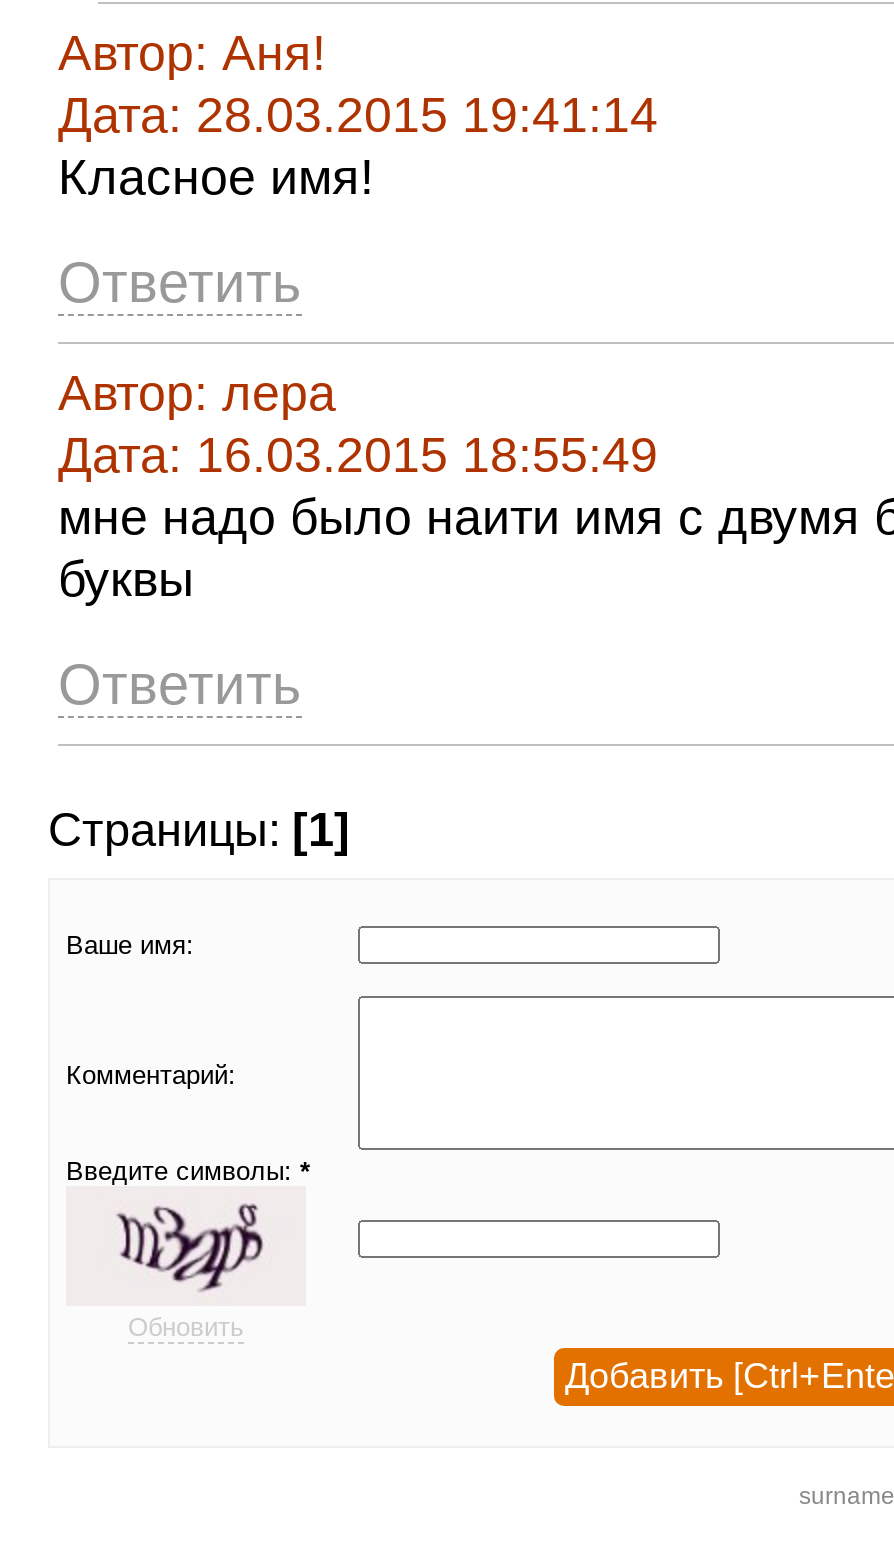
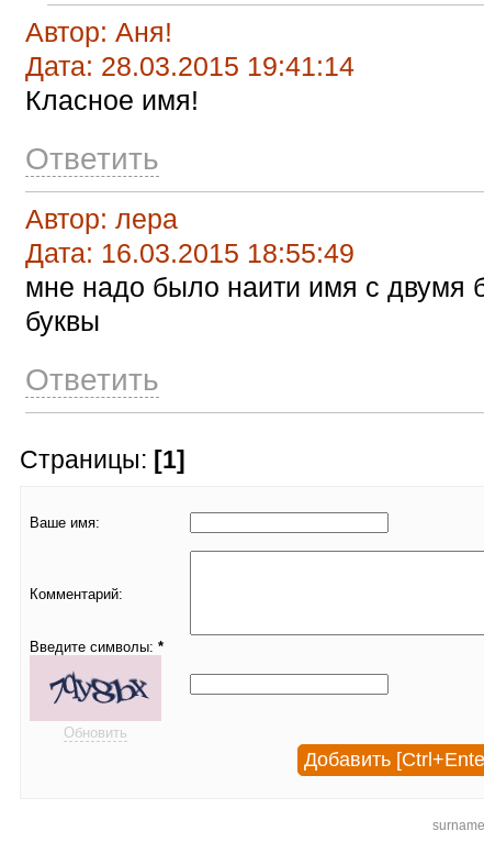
- [image]
+ [image]
